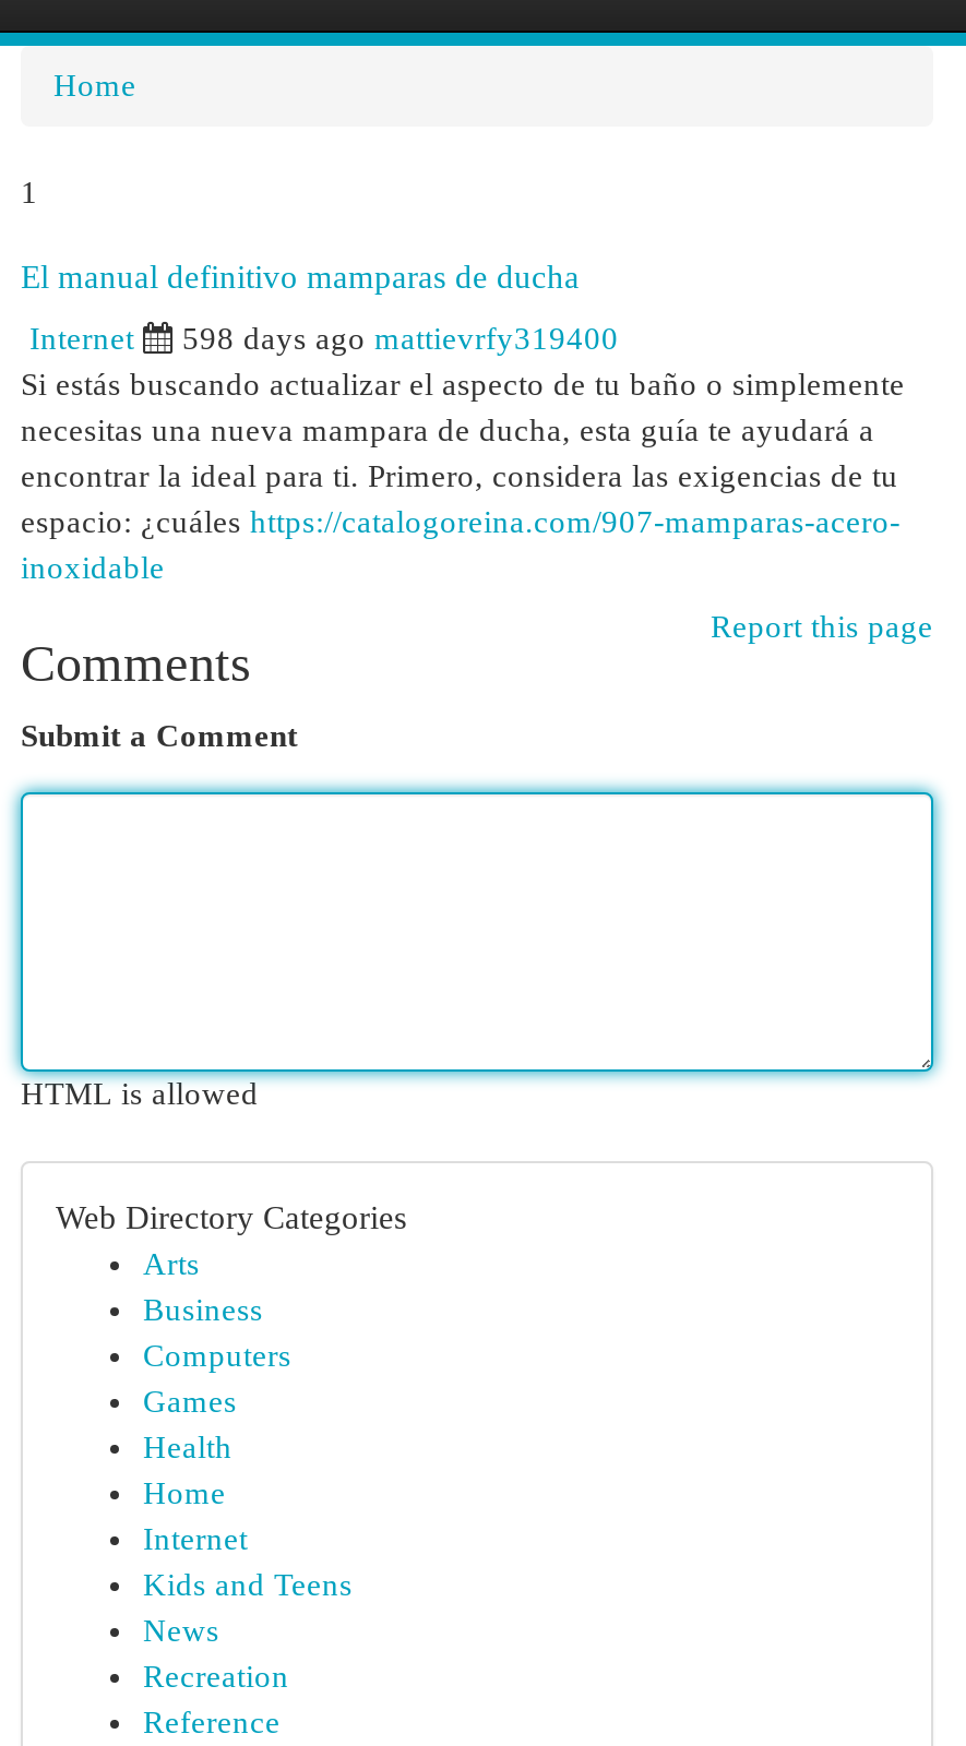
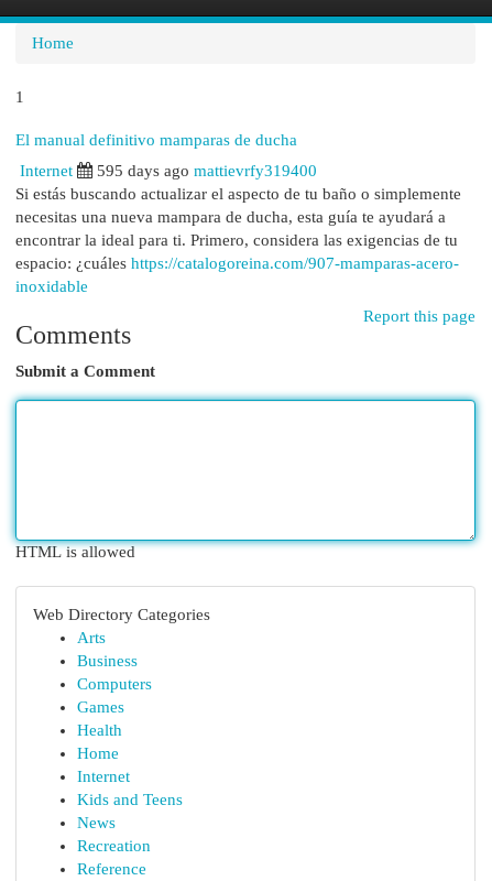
- 598 days ago mattievrfy319400
+ 595 days ago mattievrfy319400
